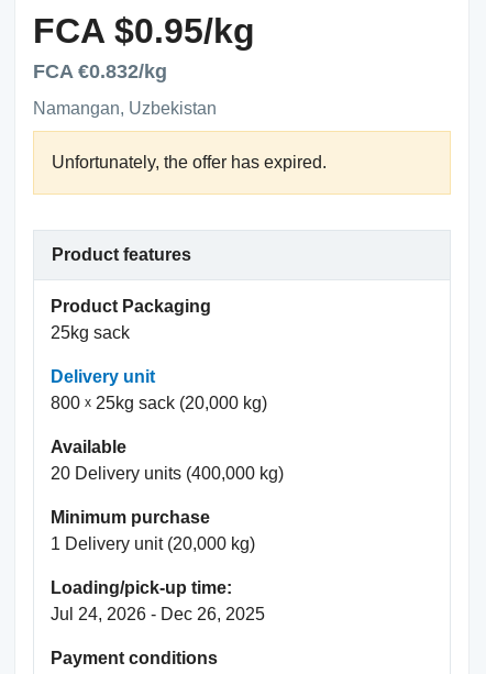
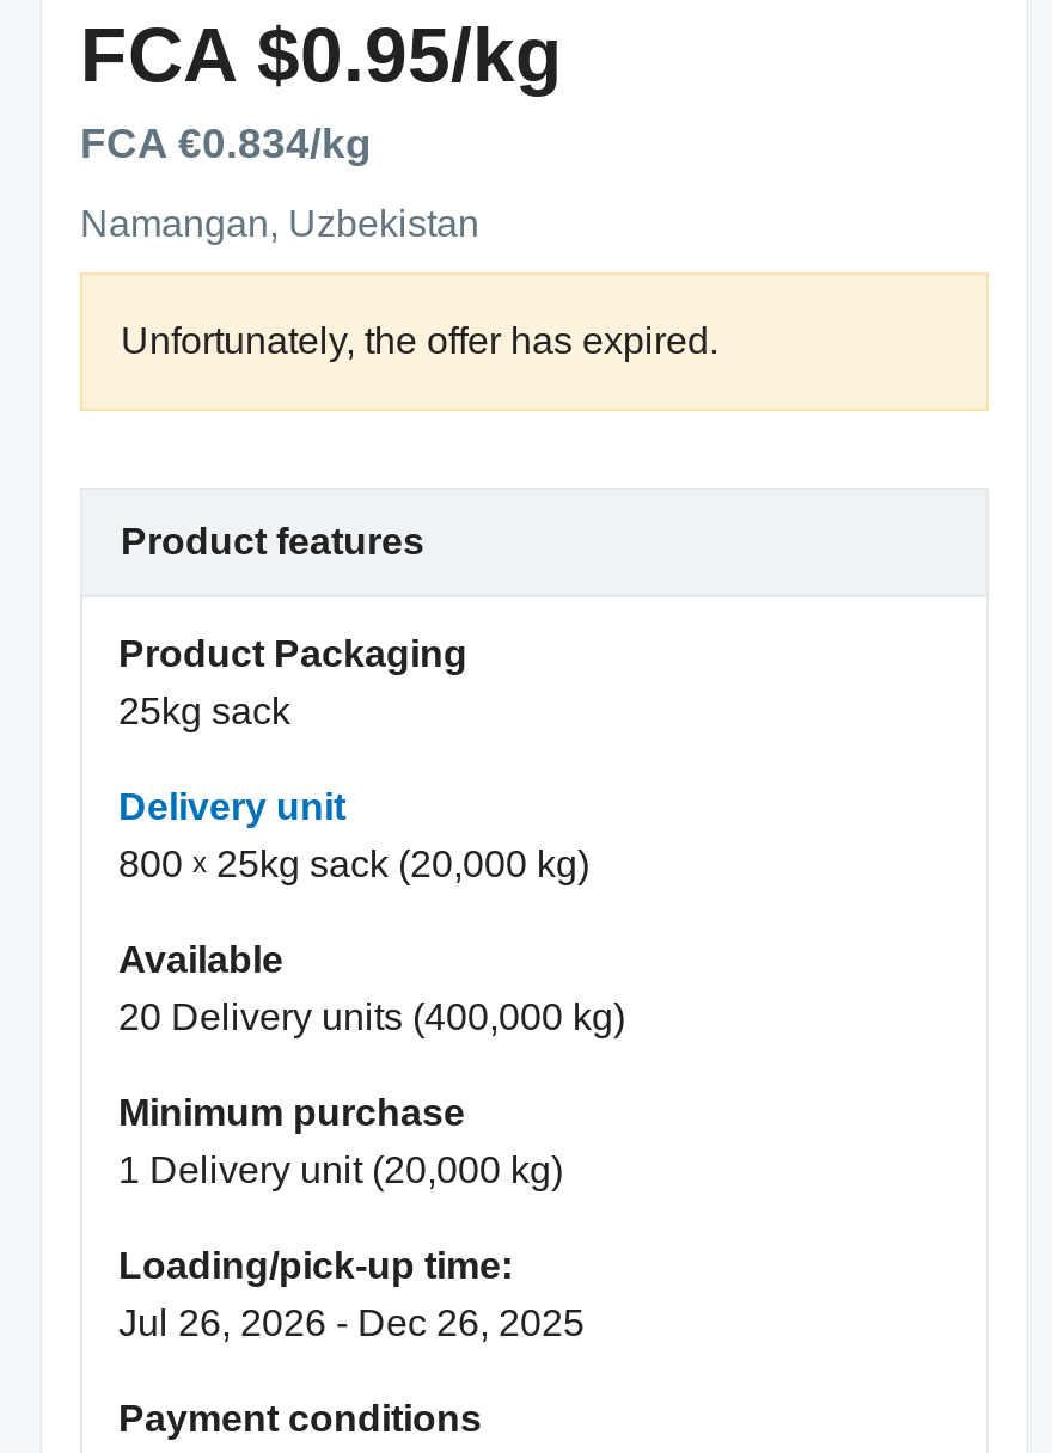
- FCA €0.832/kg
+ FCA €0.834/kg

- Jul 24, 2026 - Dec 26, 2025
+ Jul 26, 2026 - Dec 26, 2025
